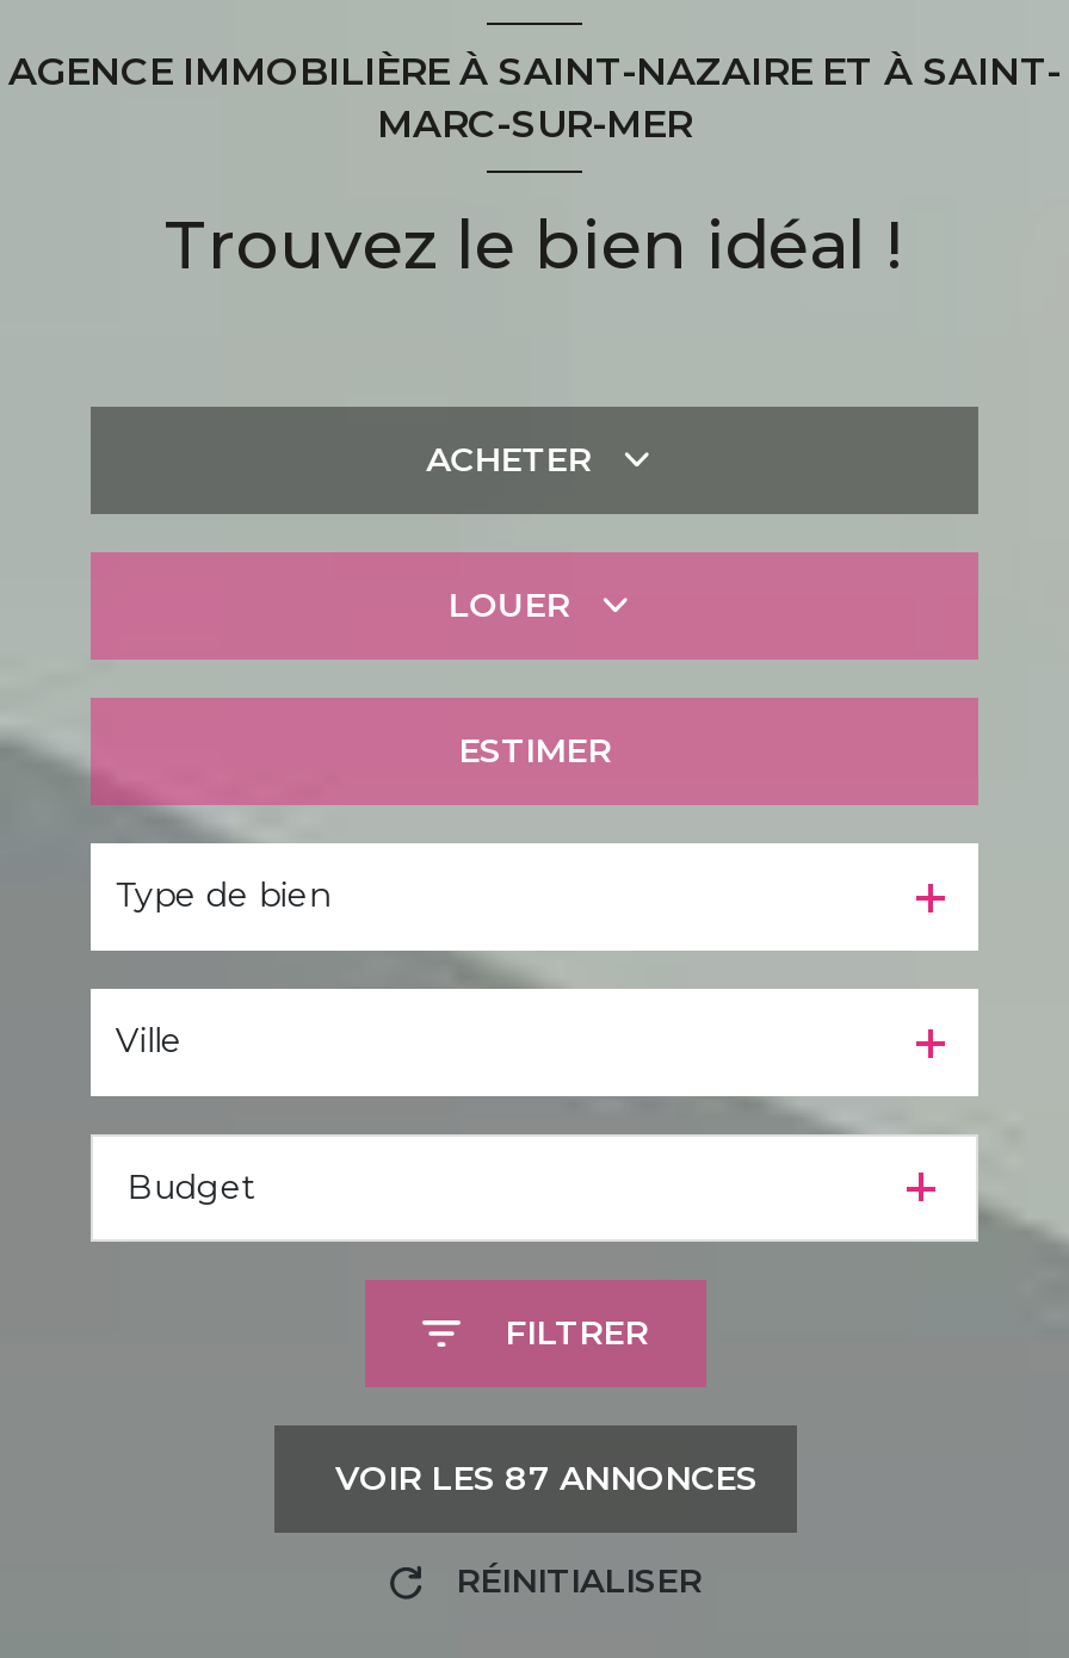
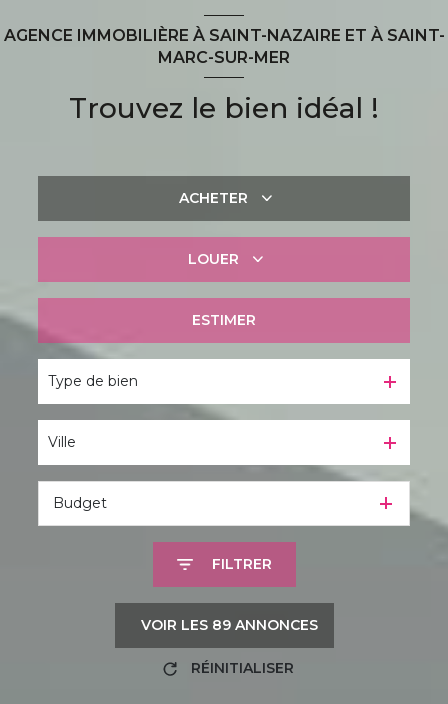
- VOIR LES 87 ANNONCES
+ VOIR LES 89 ANNONCES
